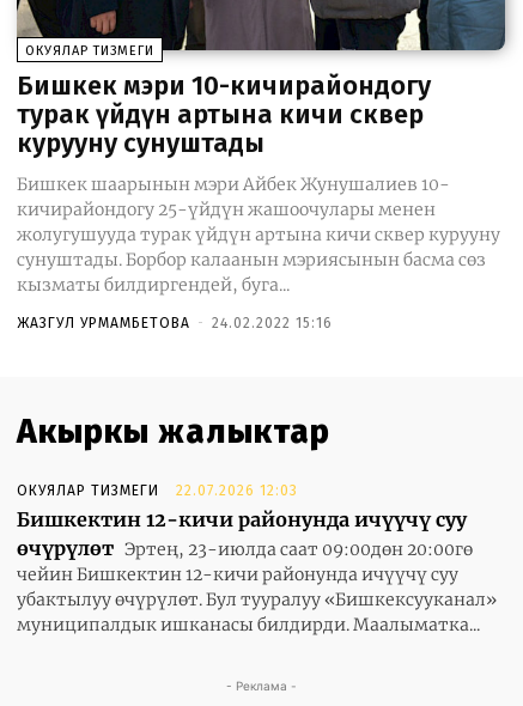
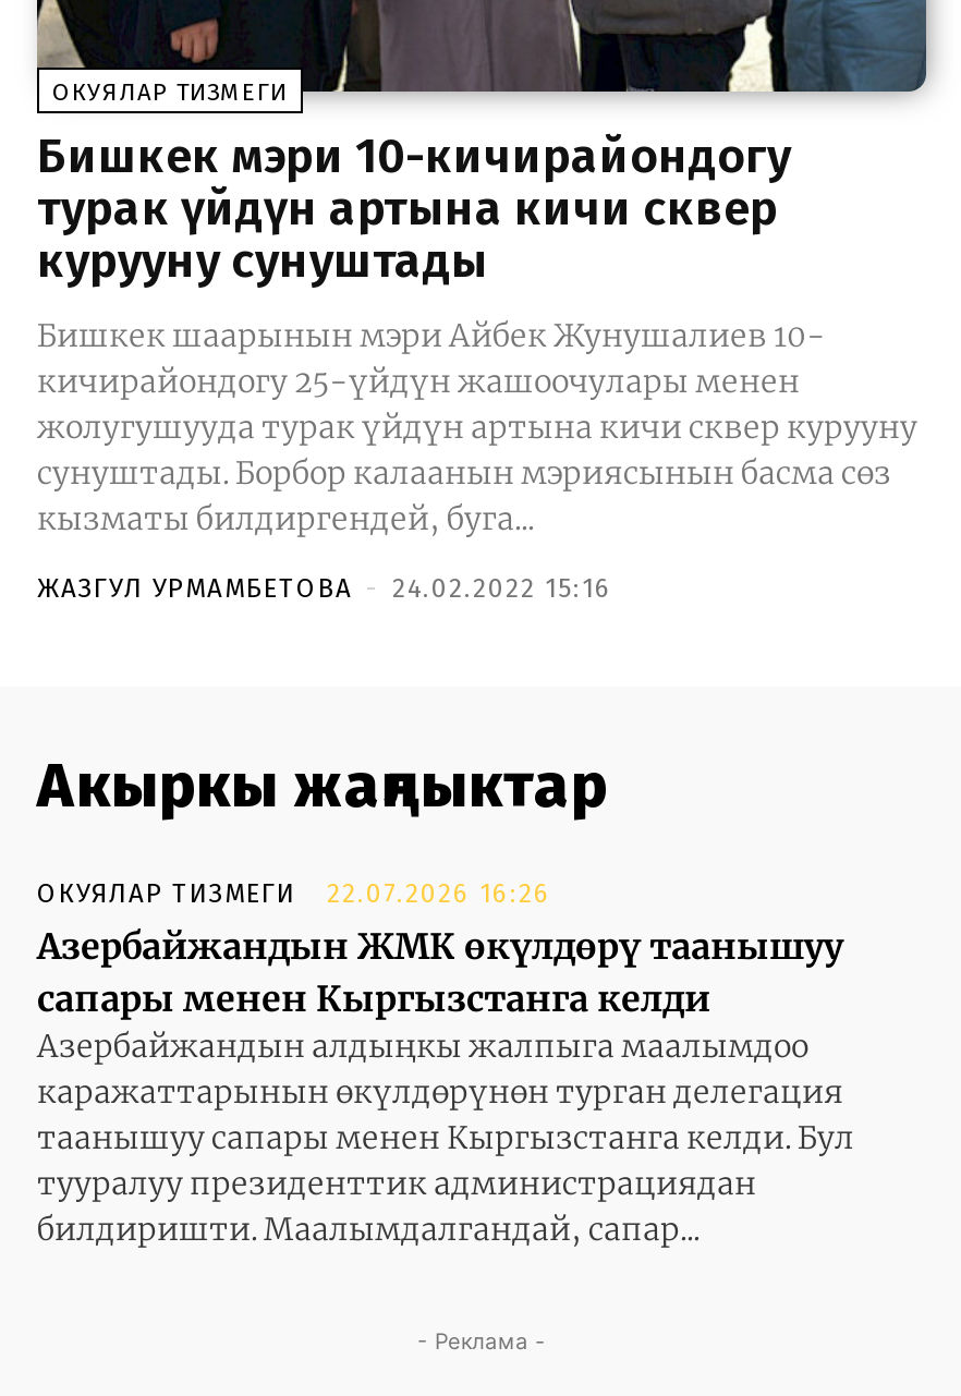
- 22.07.2026 12:03
- Бишкектин 12-кичи районунда ичүүчү суу
- өчүрүлөт Эртең, 23-июлда саат 09:00дөн 20:00гө
- чейин Бишкектин 12-кичи районунда ичүүчү суу
- убактылуу өчүрүлөт. Бул тууралуу «Бишкексууканал»
- муниципалдык ишканасы билдирди. Маалыматка...
+ 22.07.2026 16:26
+ Азербайжандын ЖМК өкүлдөрү таанышуу
+ сапары менен Кыргызстанга келди
+ Азербайжандын алдыңкы жалпыга маалымдоо
+ каражаттарынын өкүлдөрүнөн турган делегация
+ таанышуу сапары менен Кыргызстанга келди. Бул
+ тууралуу президенттик администрациядан
+ билдиришти. Маалымдалгандай, сапар...
